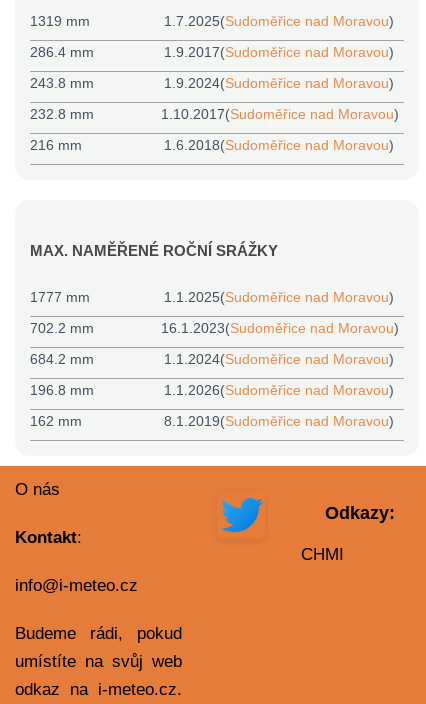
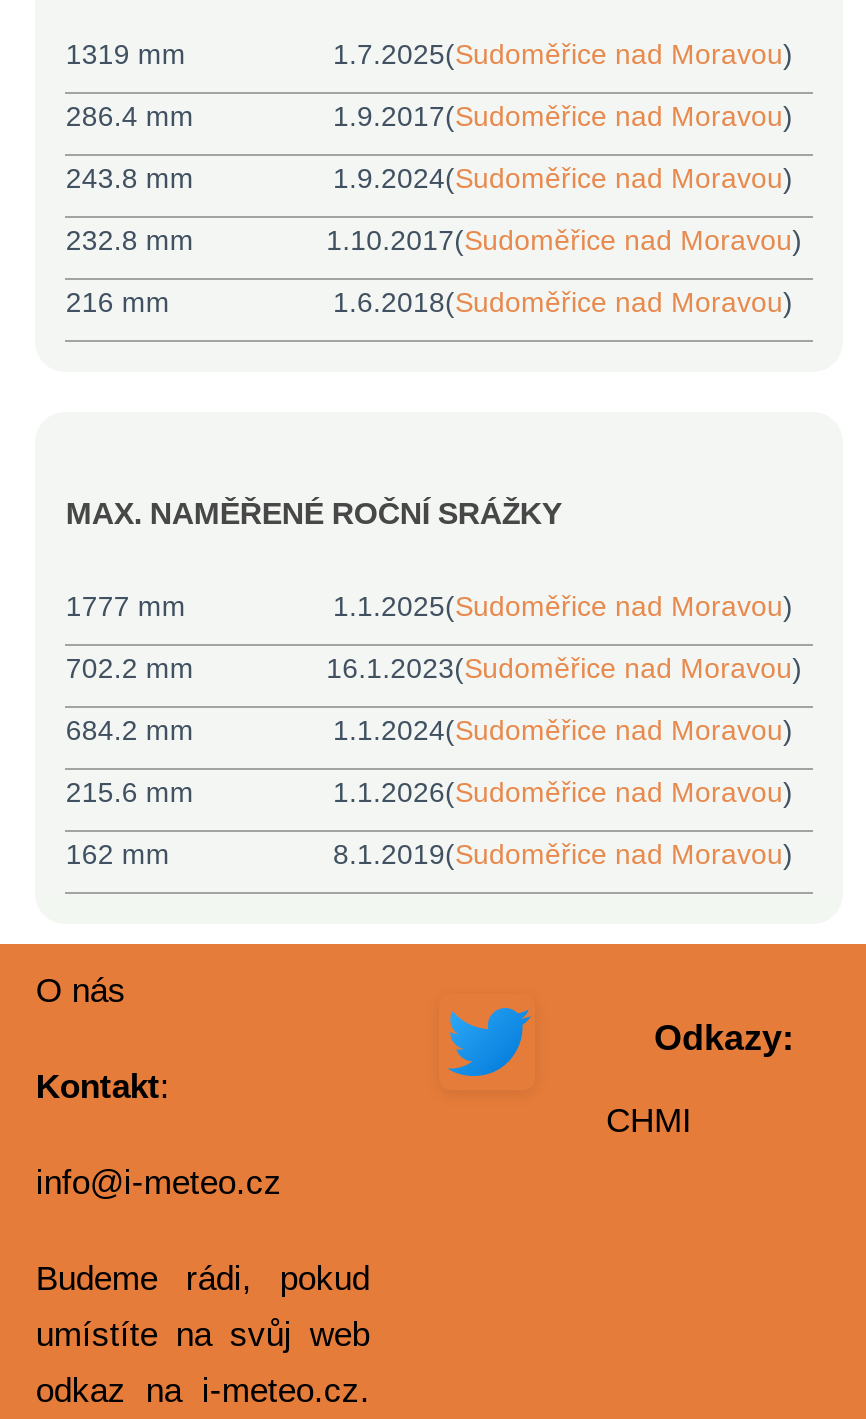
- 196.8 mm
+ 215.6 mm
